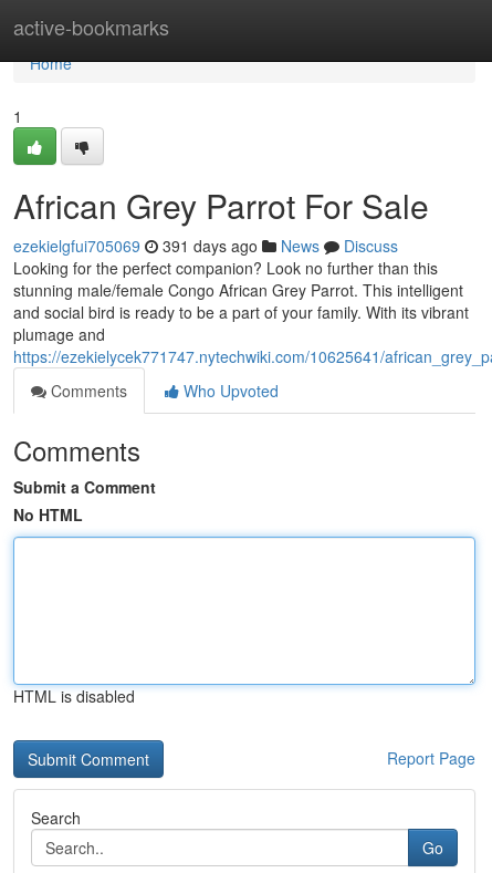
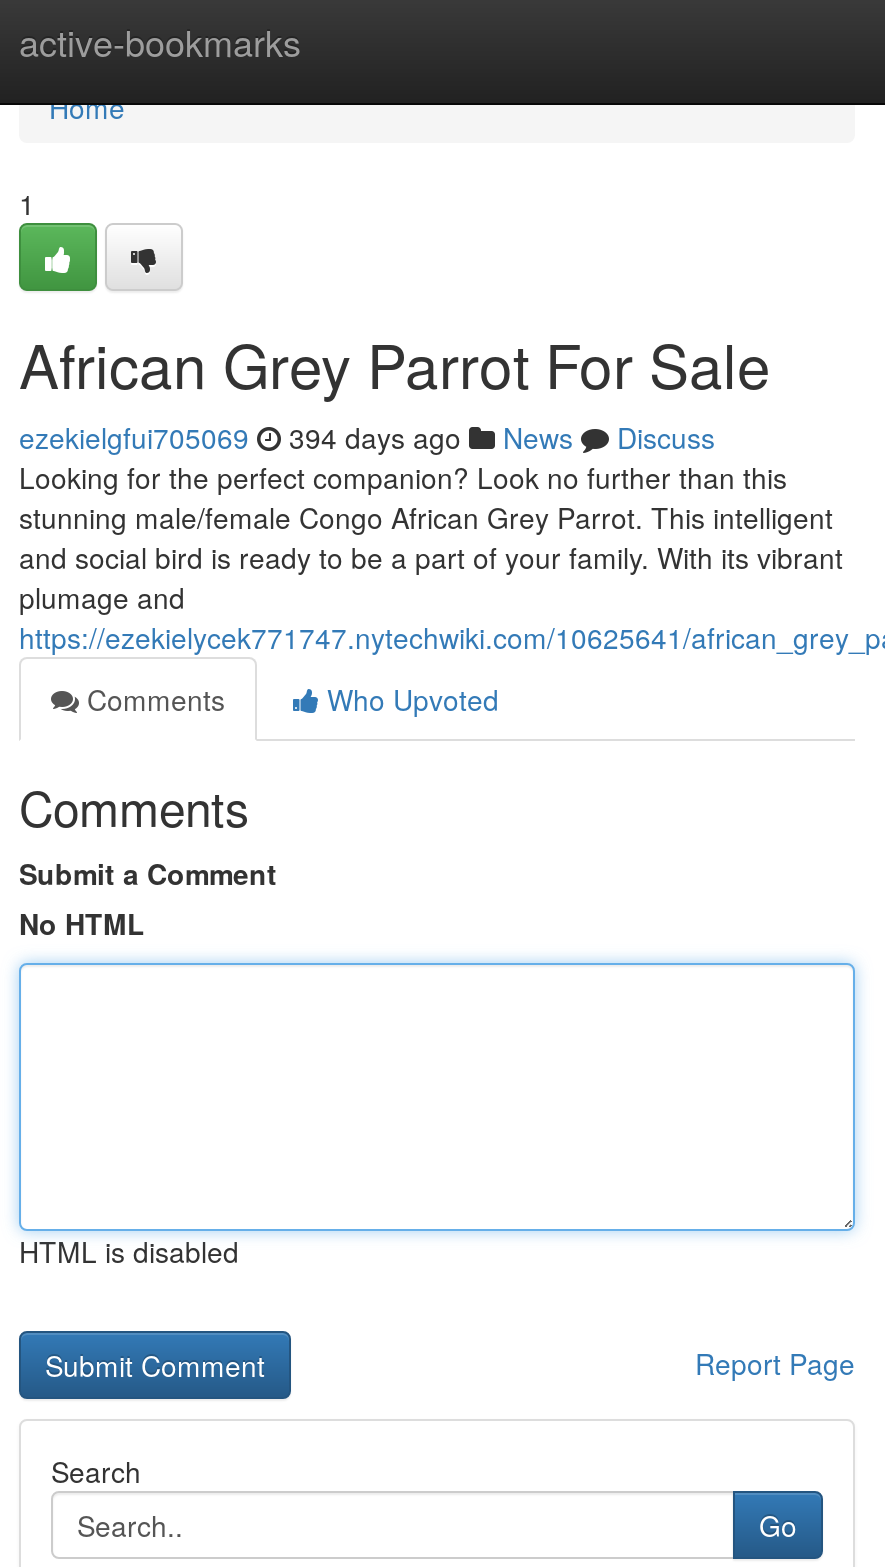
- ezekielgfui705069 391 days ago News Discuss
+ ezekielgfui705069 394 days ago News Discuss
